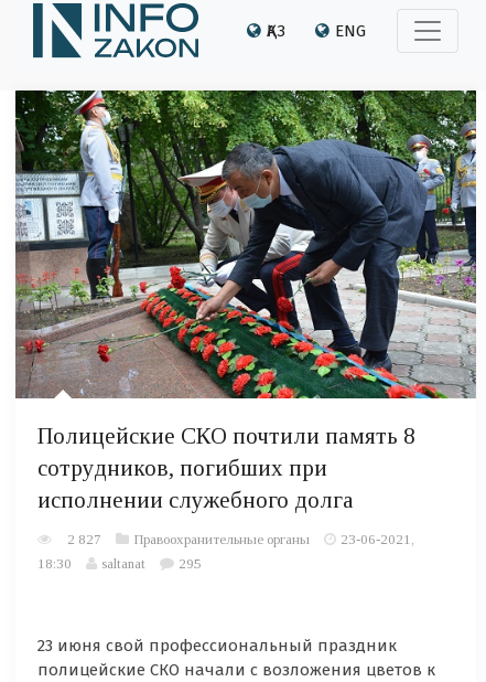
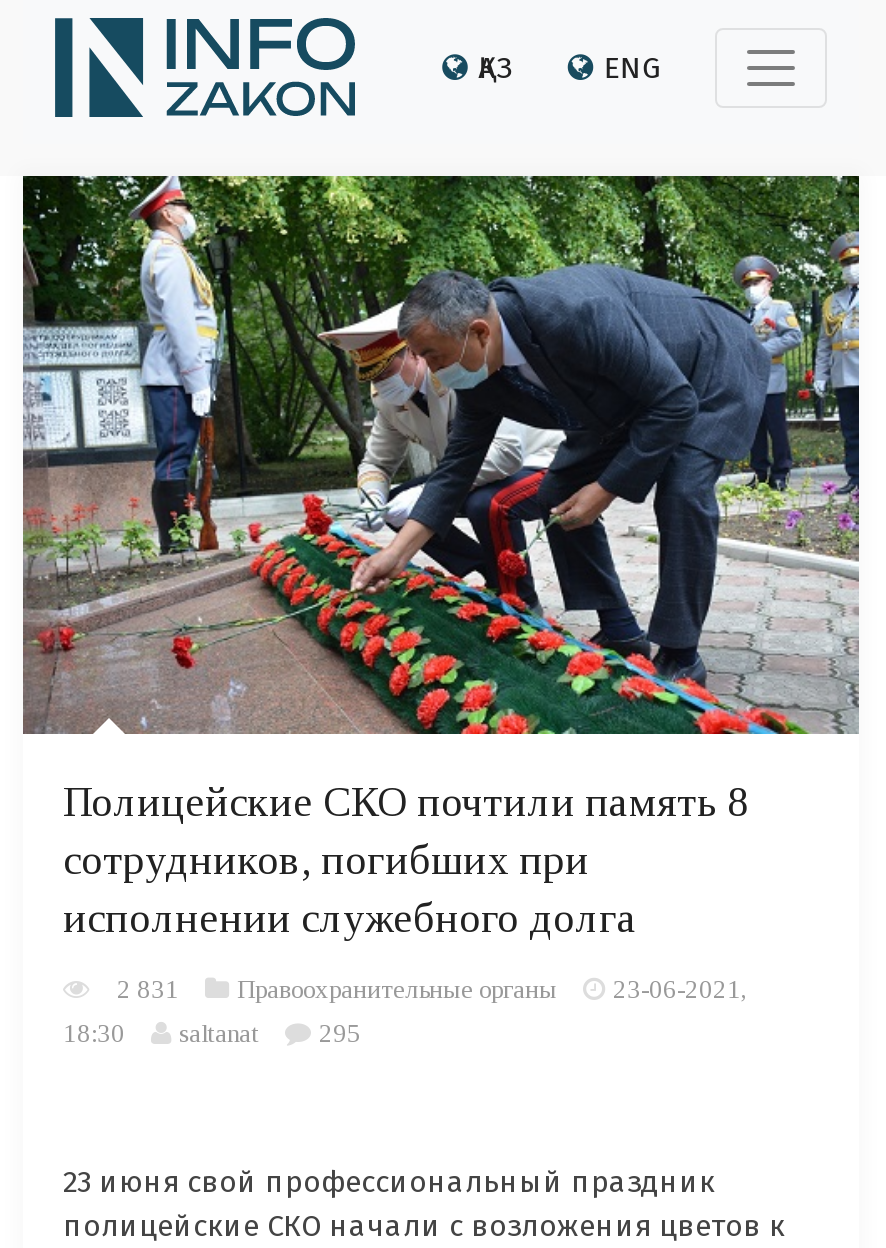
- 2 827 Правоохранительные органы 23-06-2021,
+ 2 831 Правоохранительные органы 23-06-2021,
